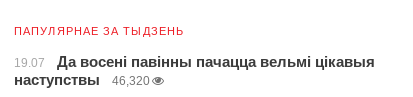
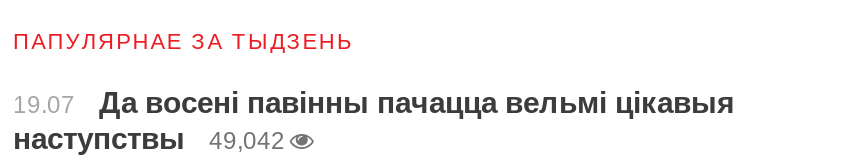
- наступствы 46,320
+ наступствы 49,042
